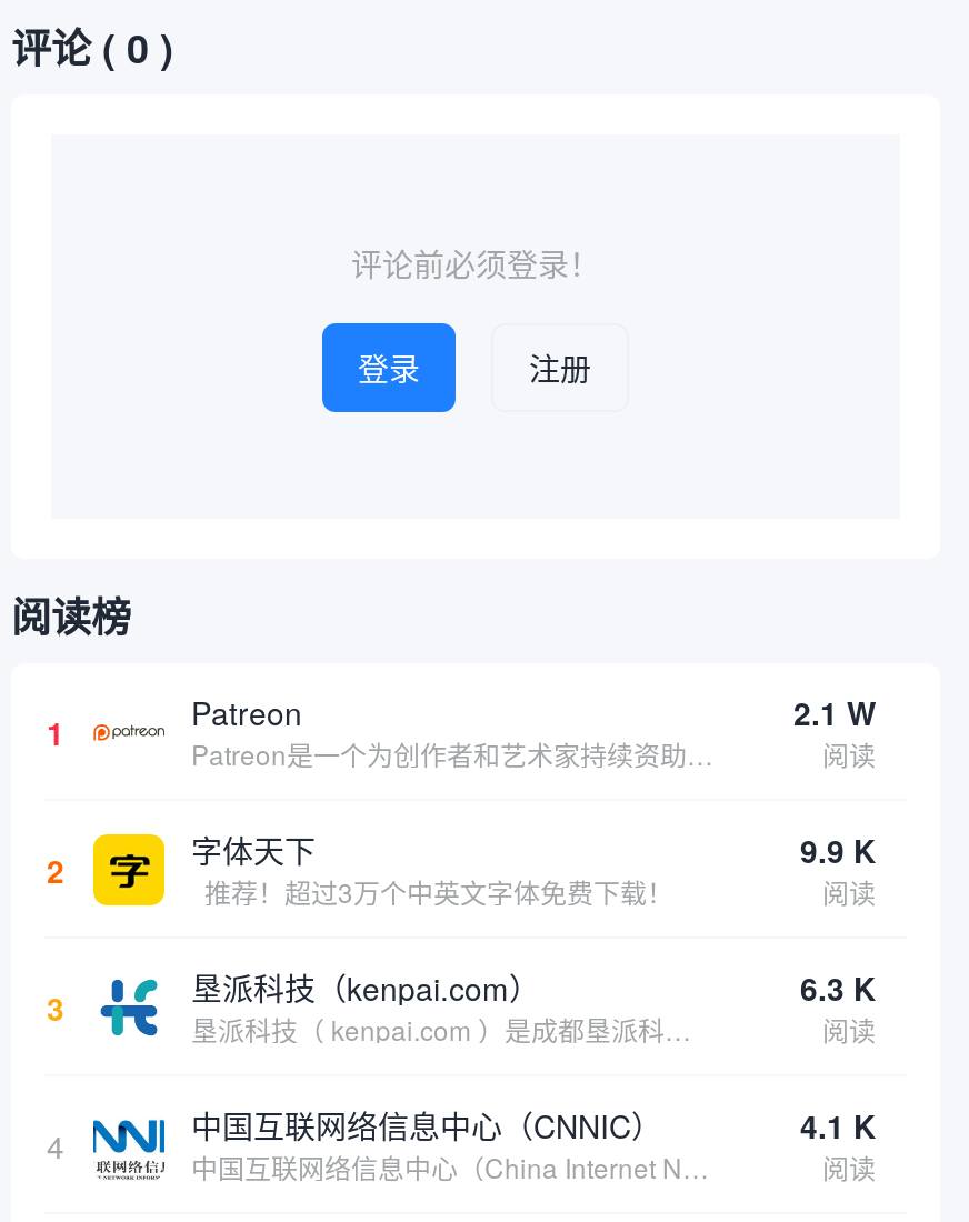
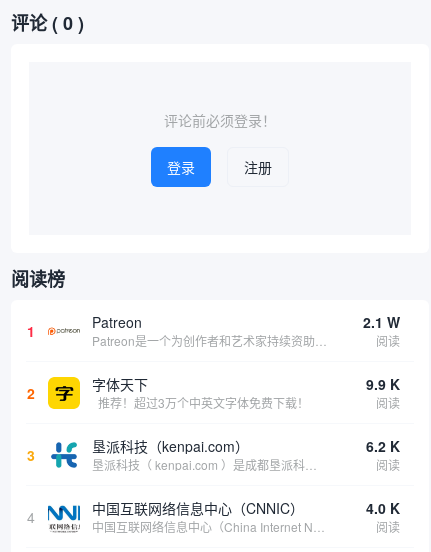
- 6.3 K
+ 6.2 K

- 4.1 K
+ 4.0 K
